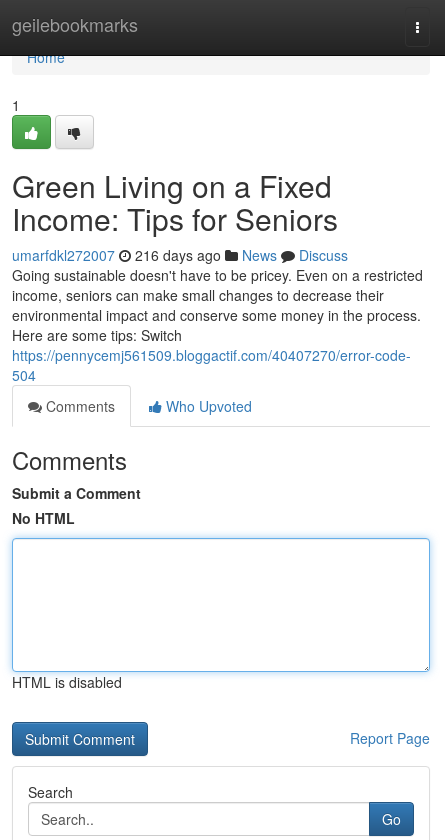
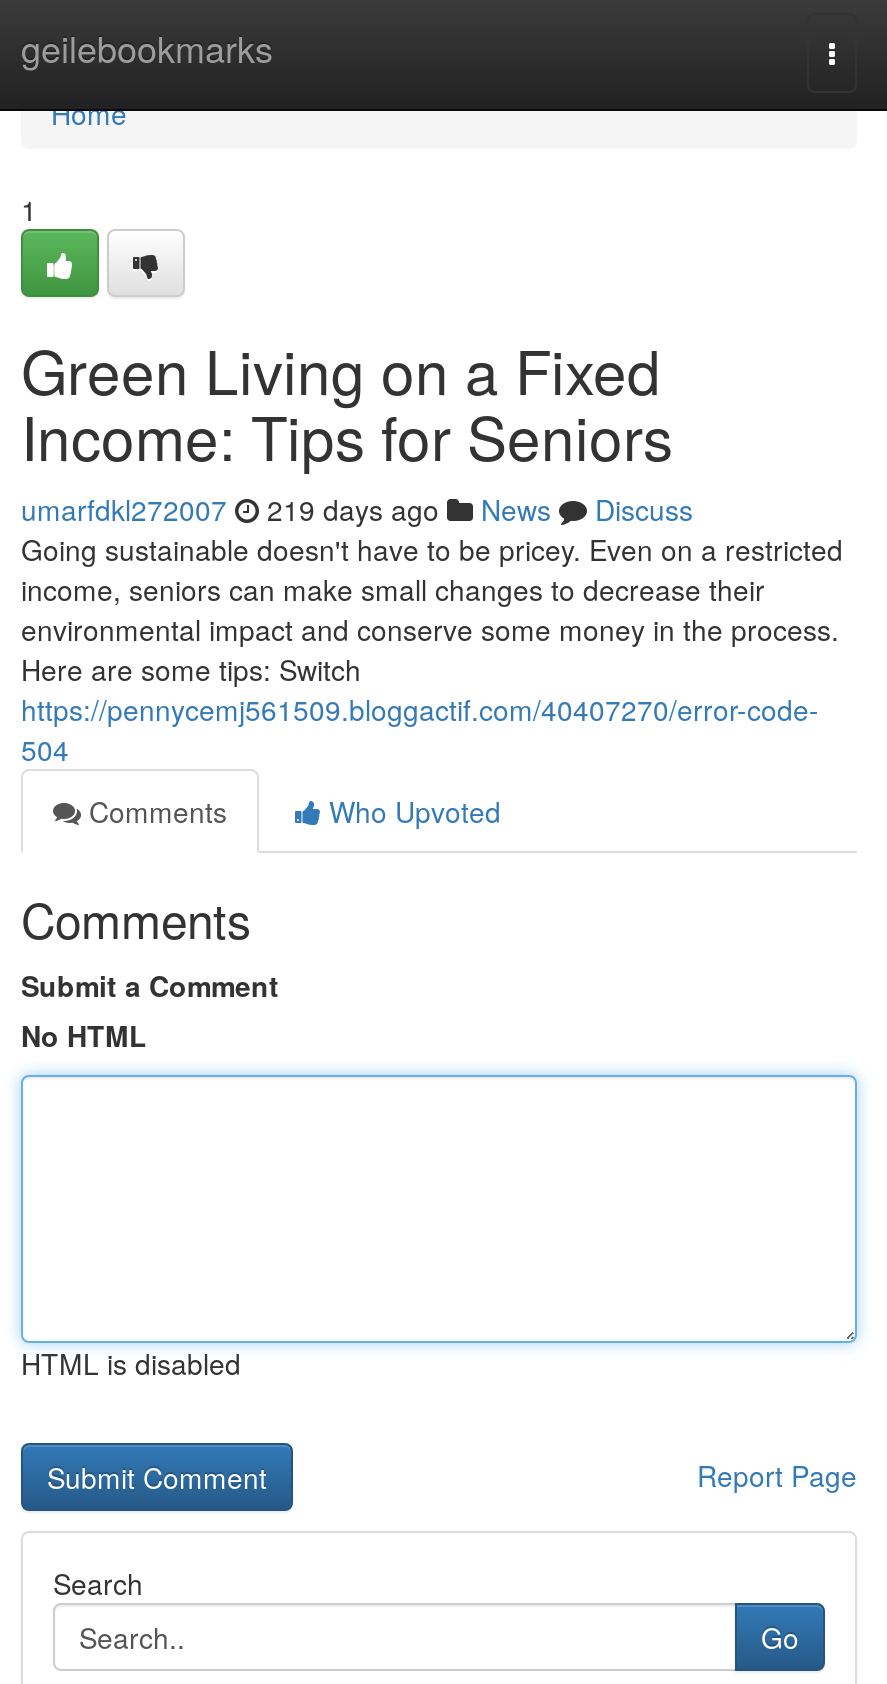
- umarfdkl272007 216 days ago News Discuss
+ umarfdkl272007 219 days ago News Discuss
